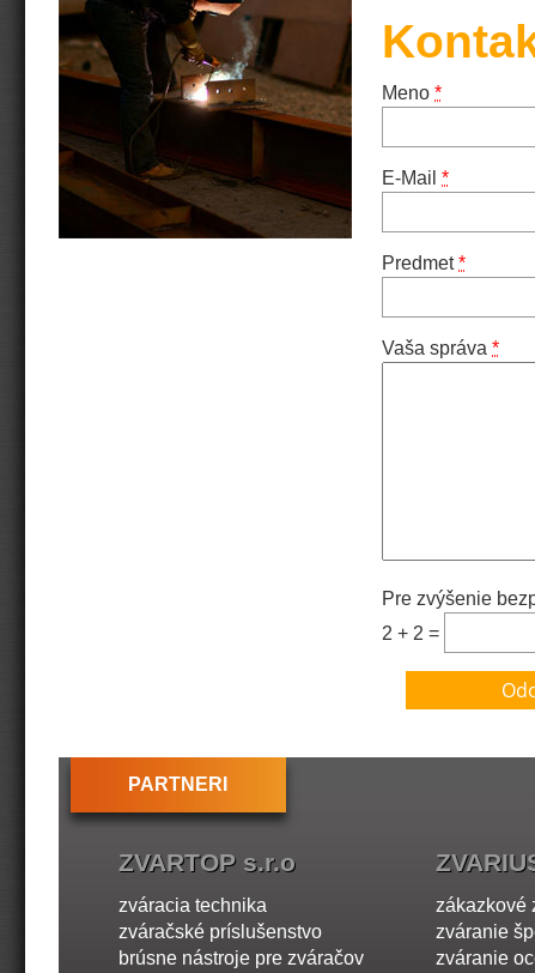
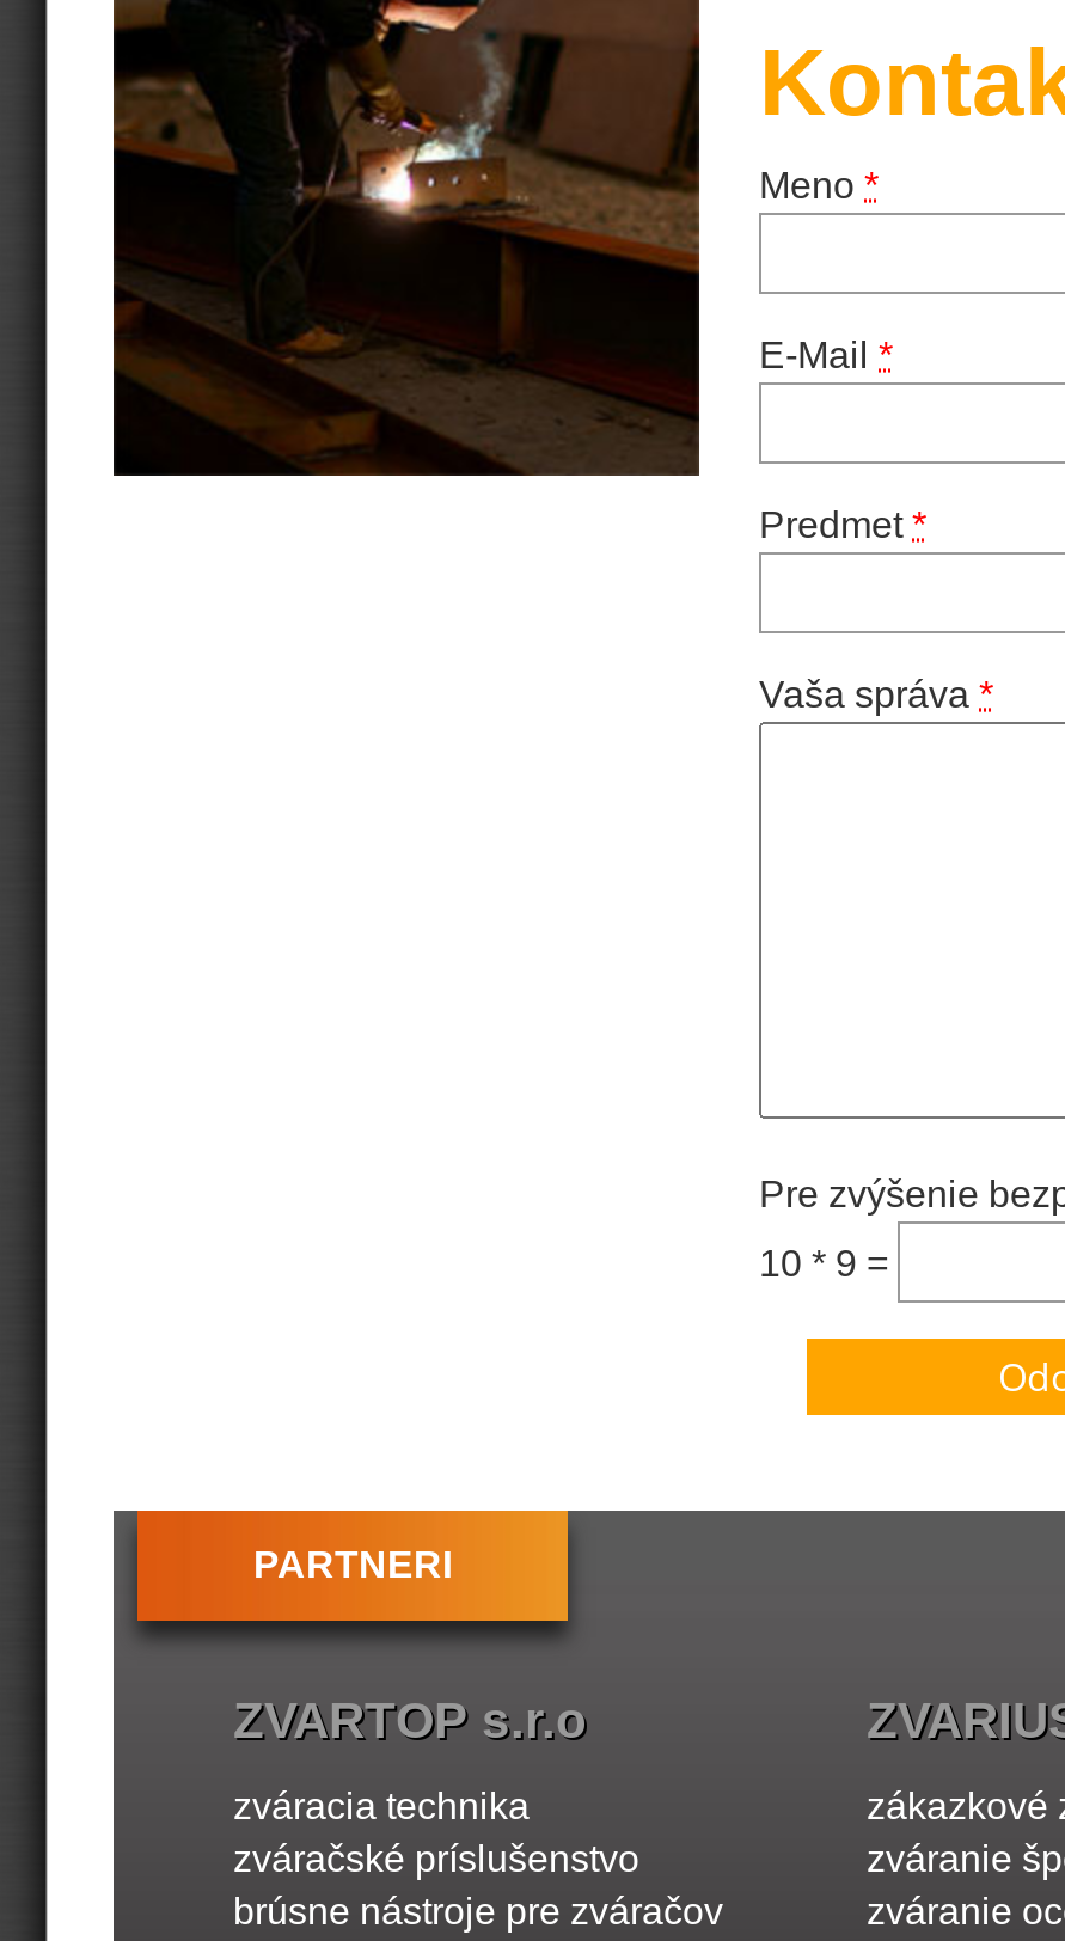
- 2 + 2 =
+ 10 * 9 =
